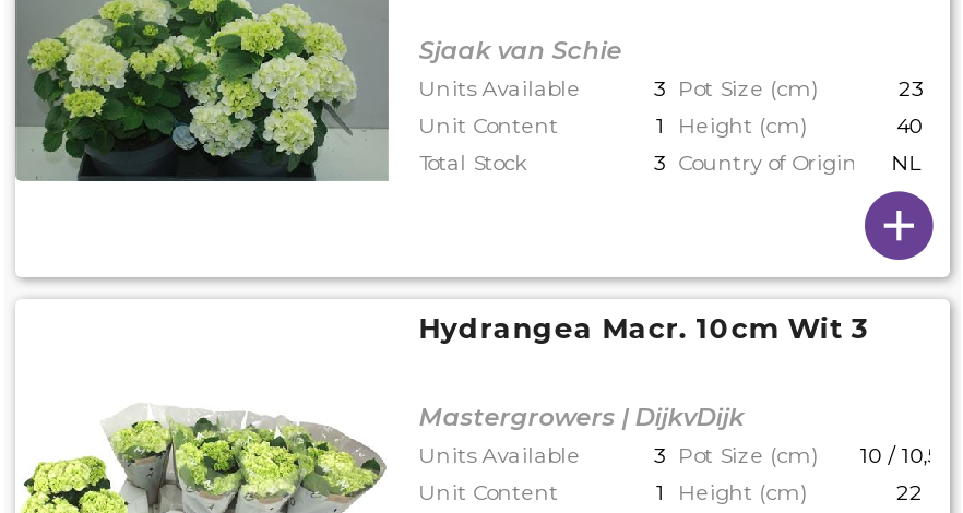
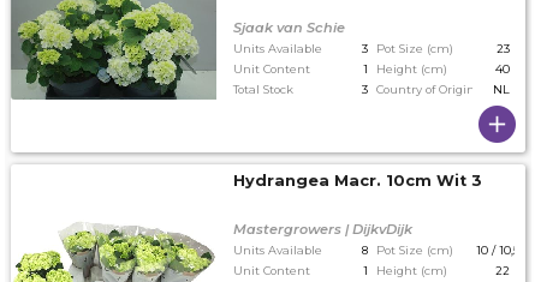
- 3 Pot Size (cm)
+ 8 Pot Size (cm)
